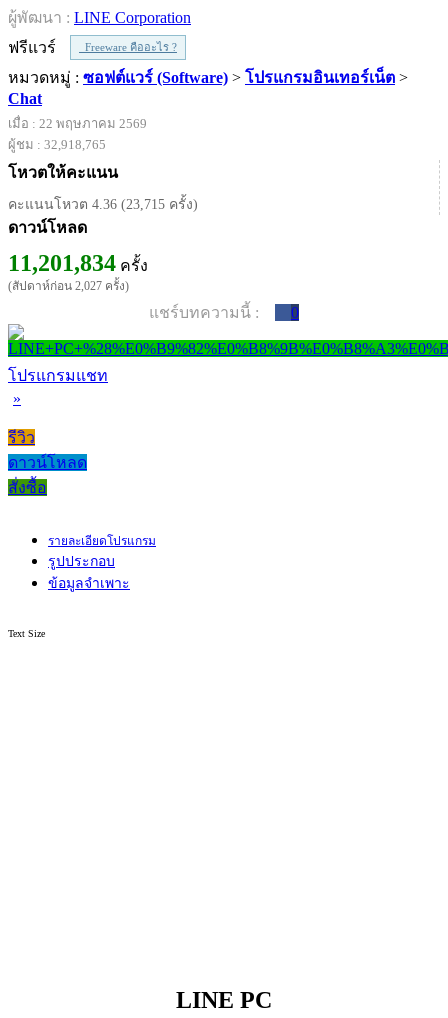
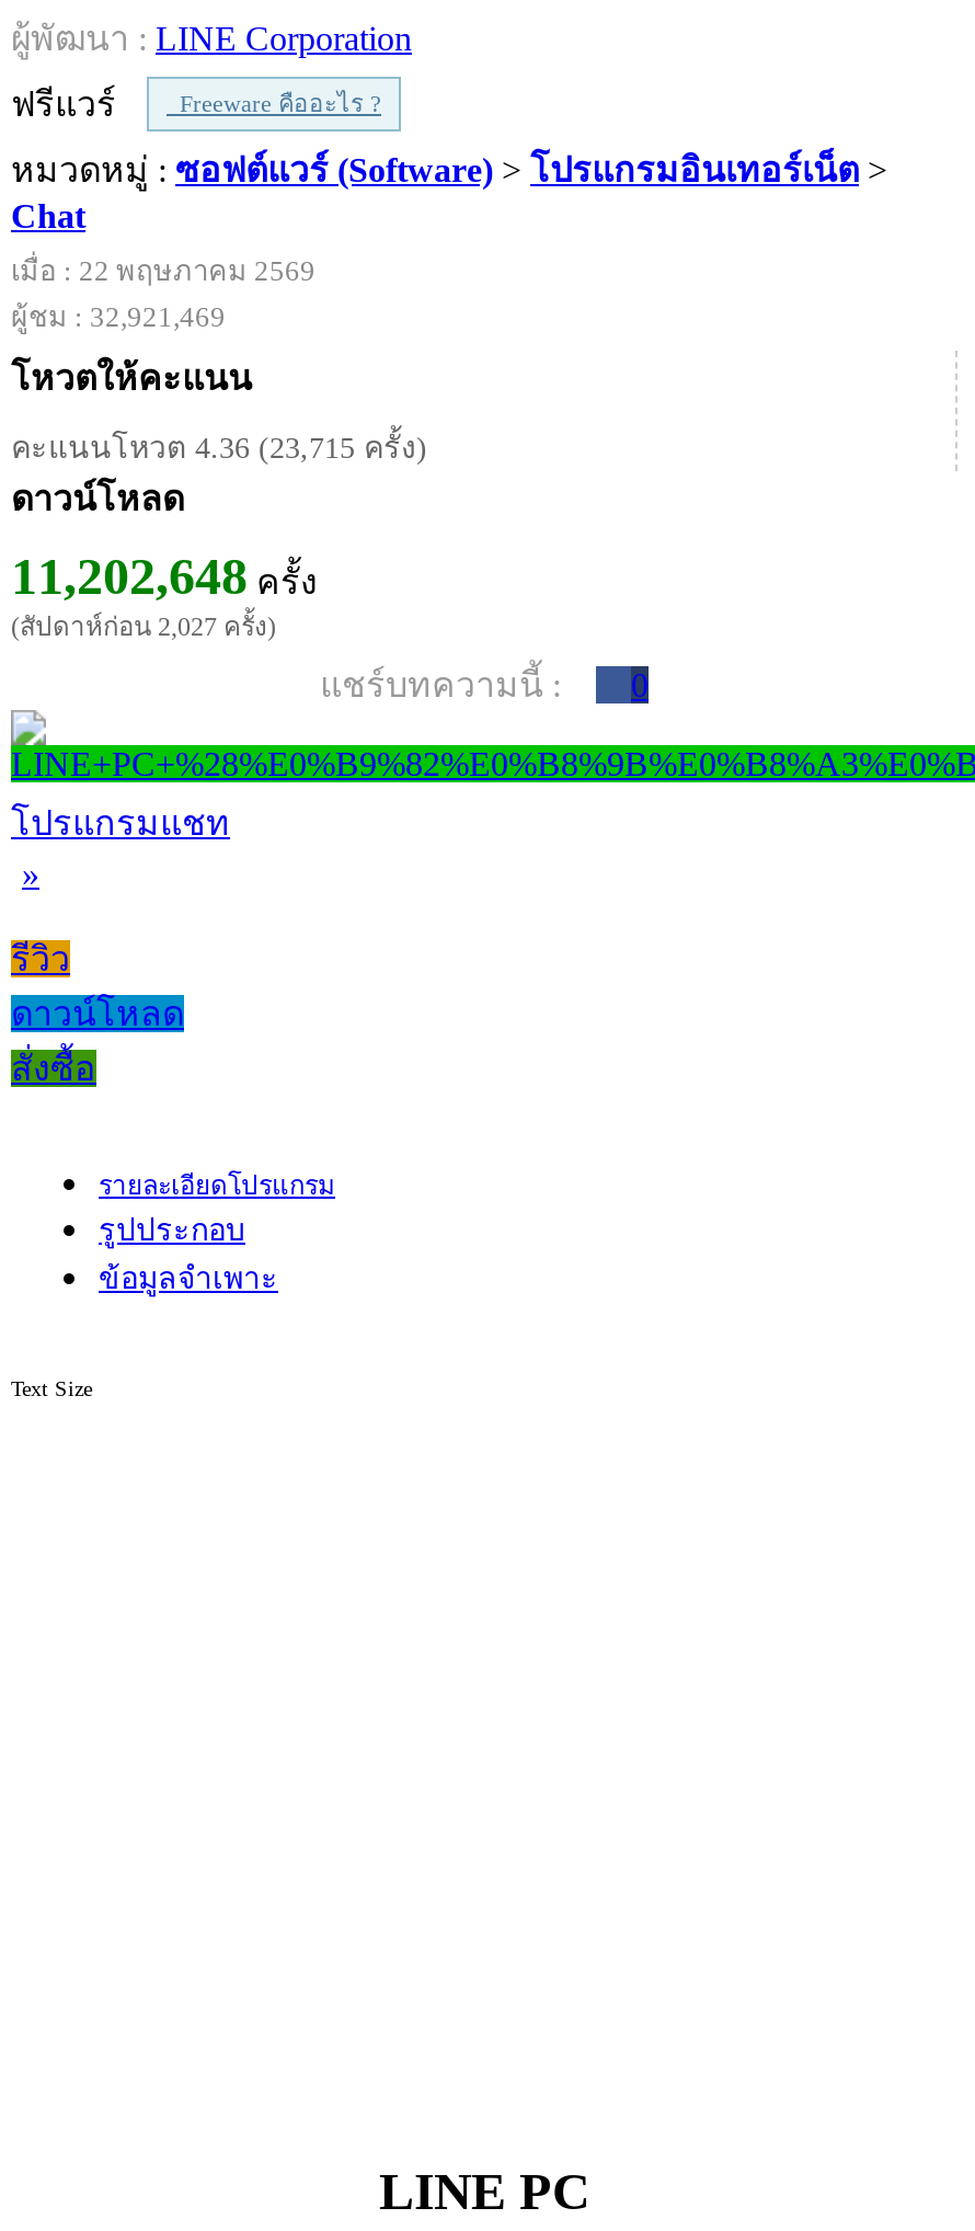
- ผู้ชม : 32,918,765
+ ผู้ชม : 32,921,469

- 11,201,834ครั้ง
+ 11,202,648ครั้ง
